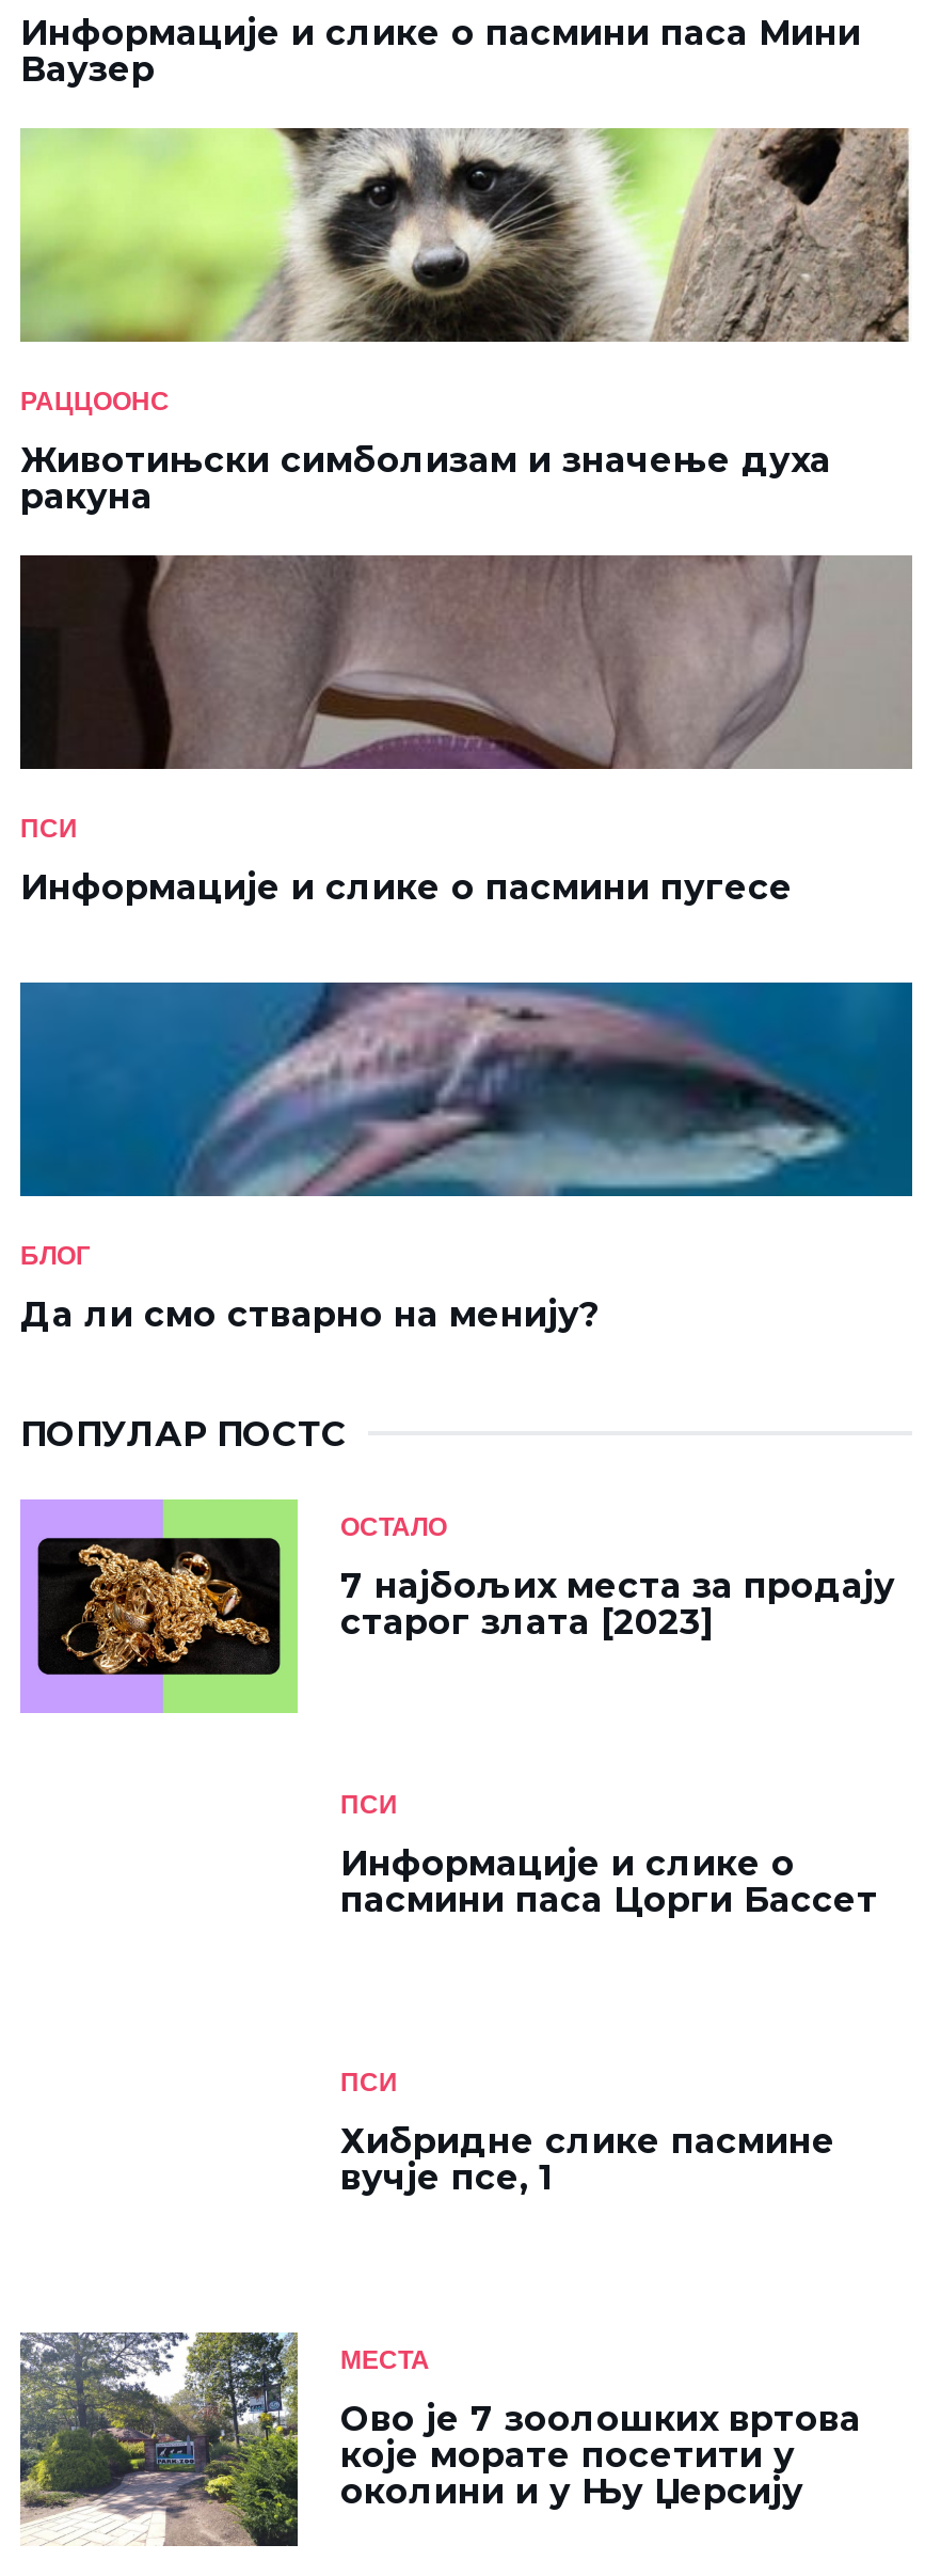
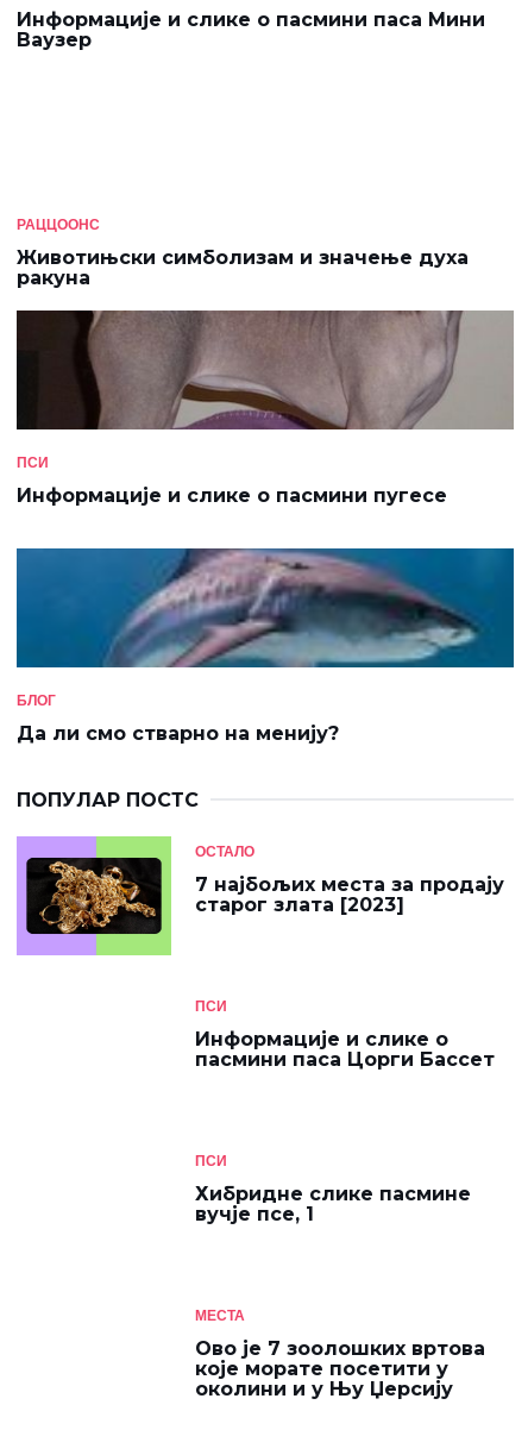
- [image]

- [image]
